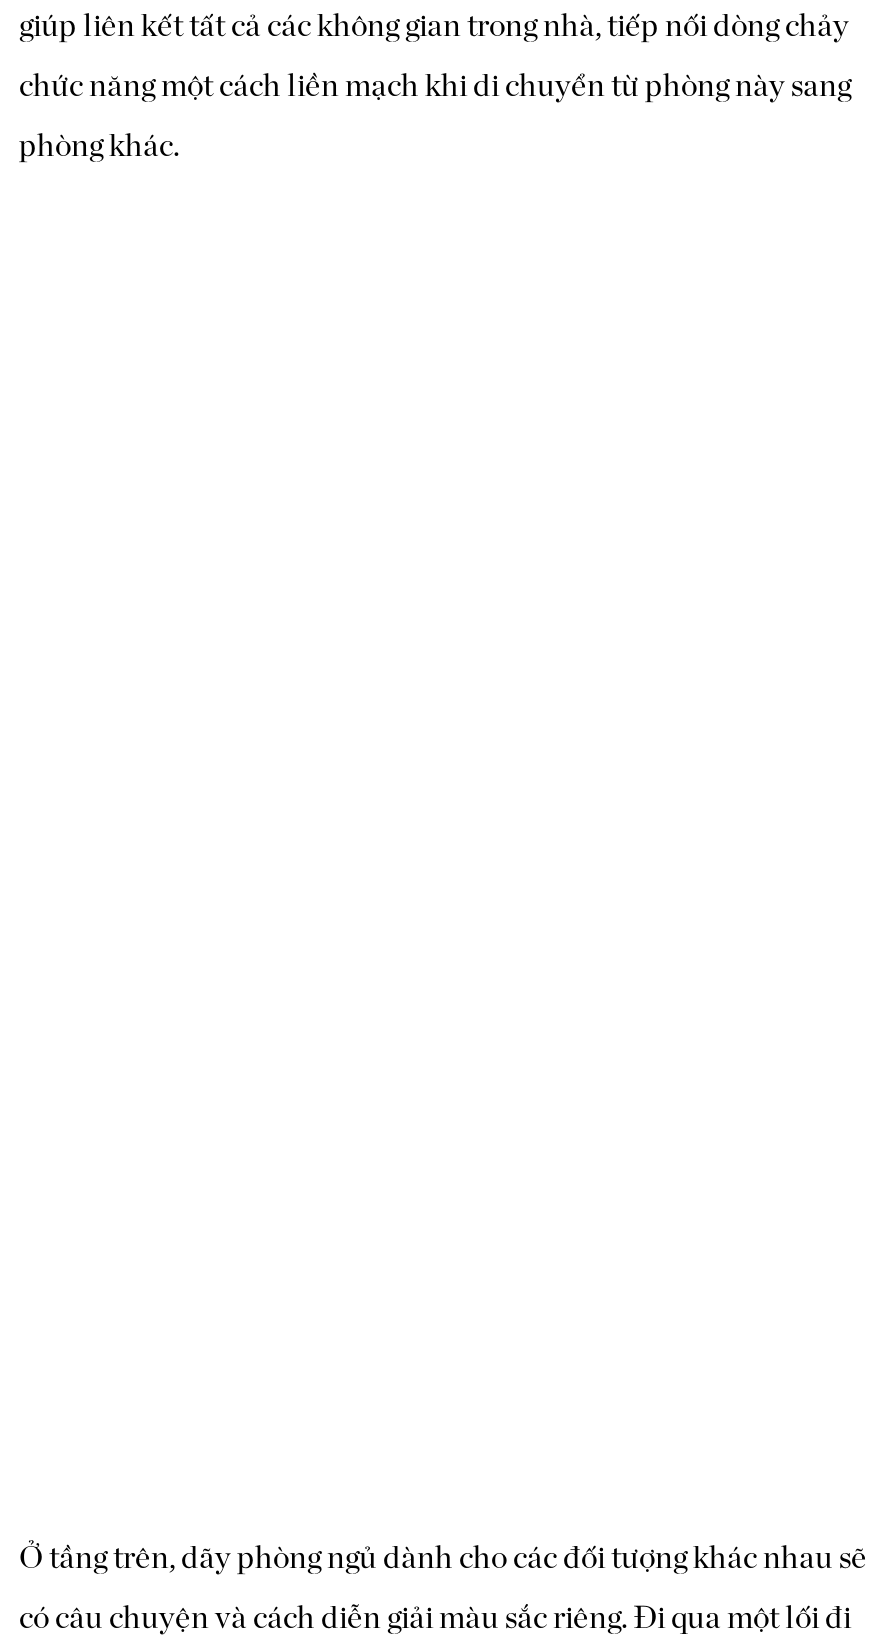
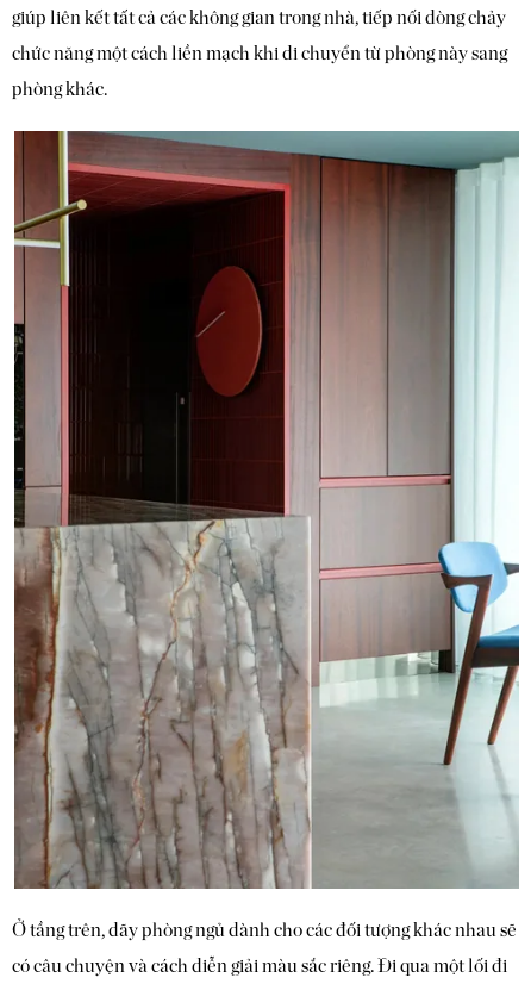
+ [image]
